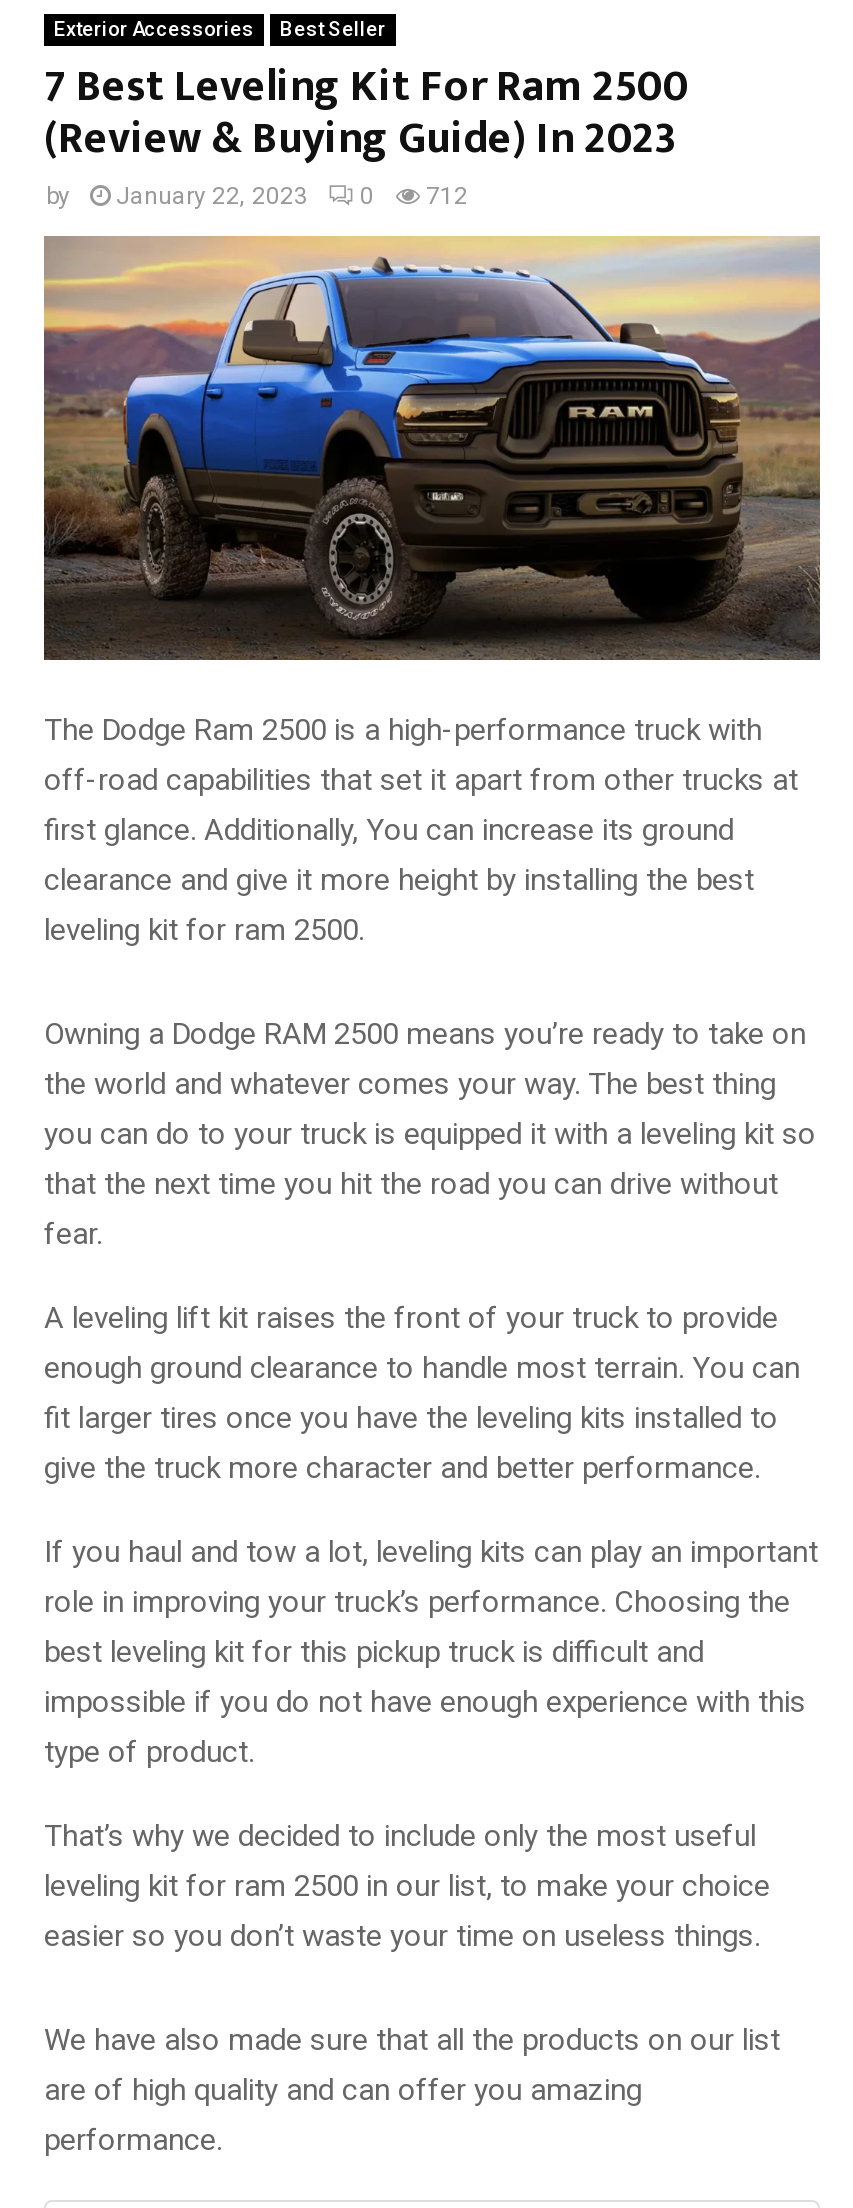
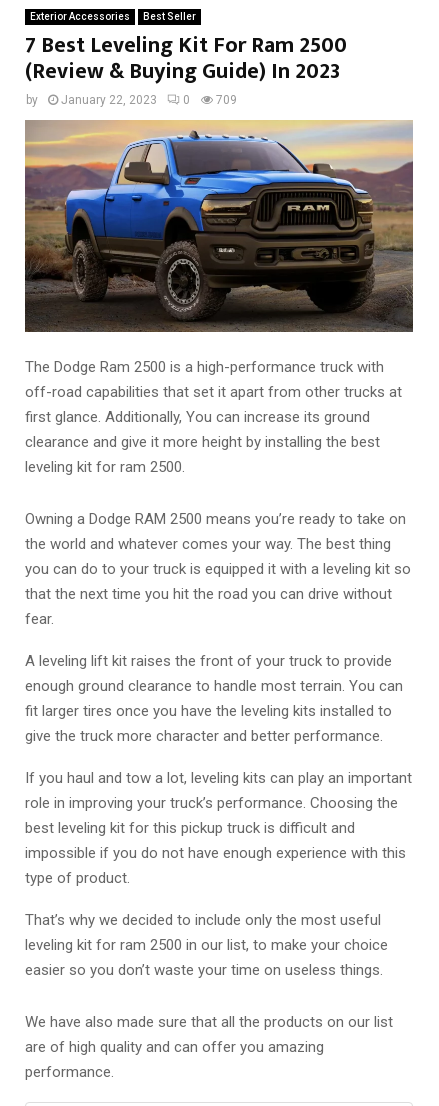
- by January 22, 2023 0 712
+ by January 22, 2023 0 709
